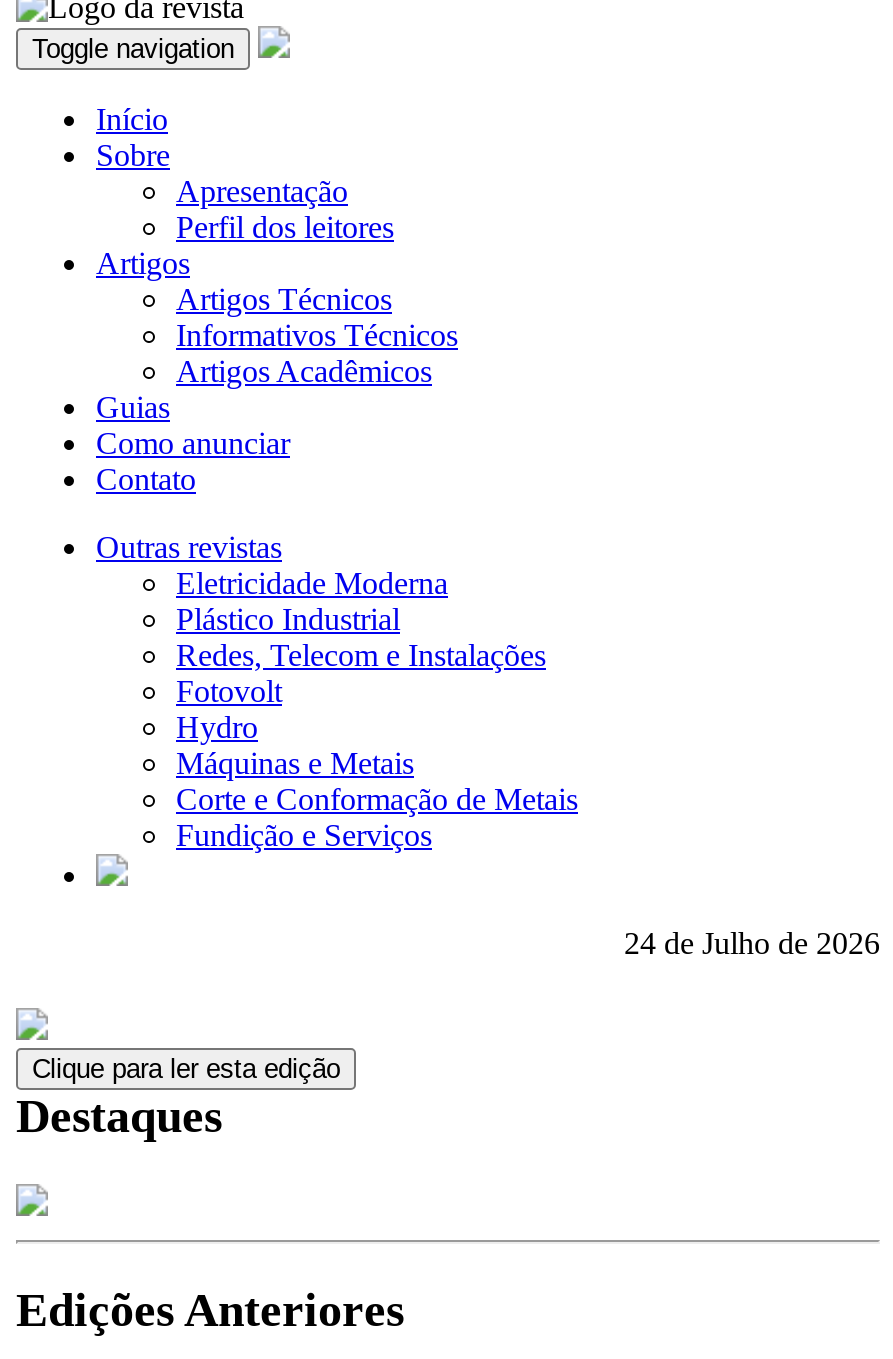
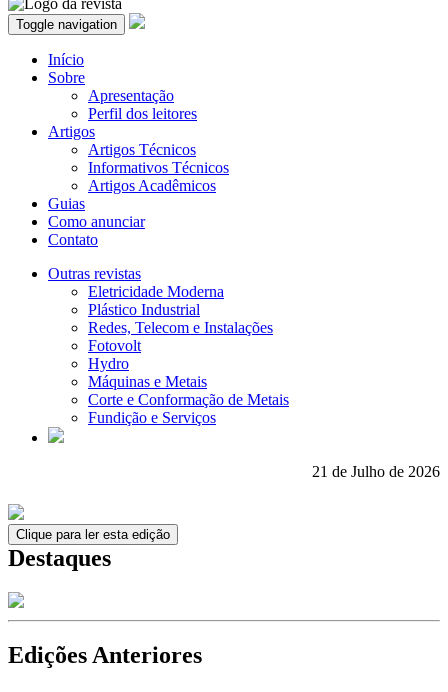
- 24 de Julho de 2026
+ 21 de Julho de 2026
